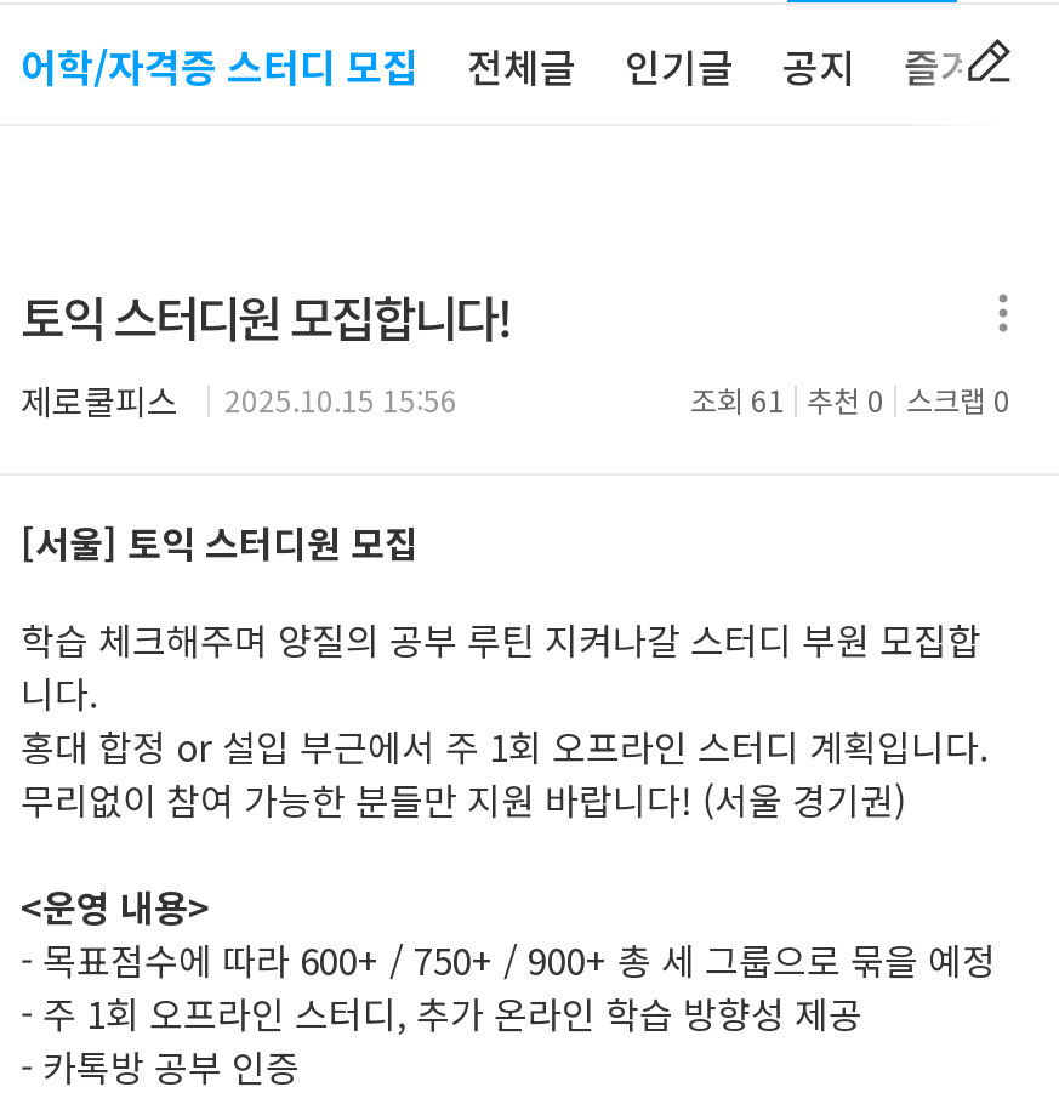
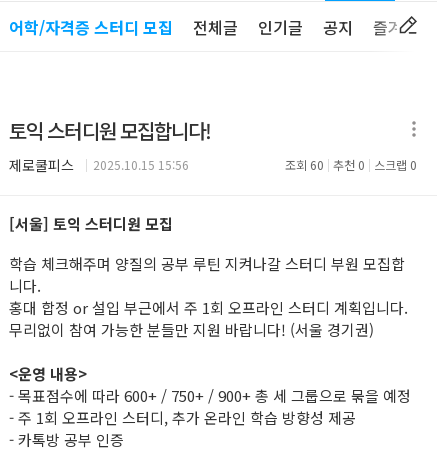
- 조회 61 추천 0 스크랩 0
+ 조회 60 추천 0 스크랩 0
